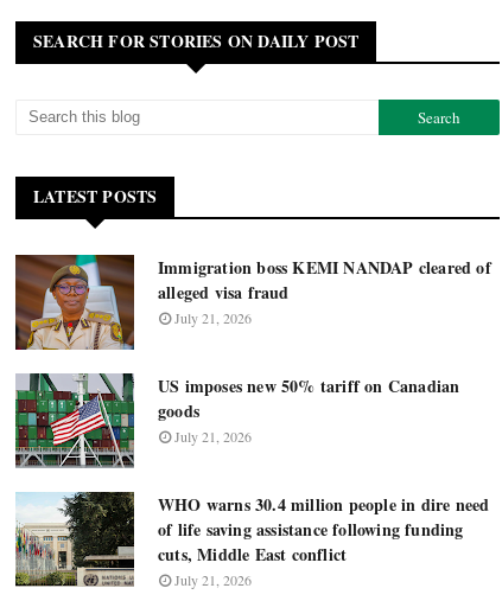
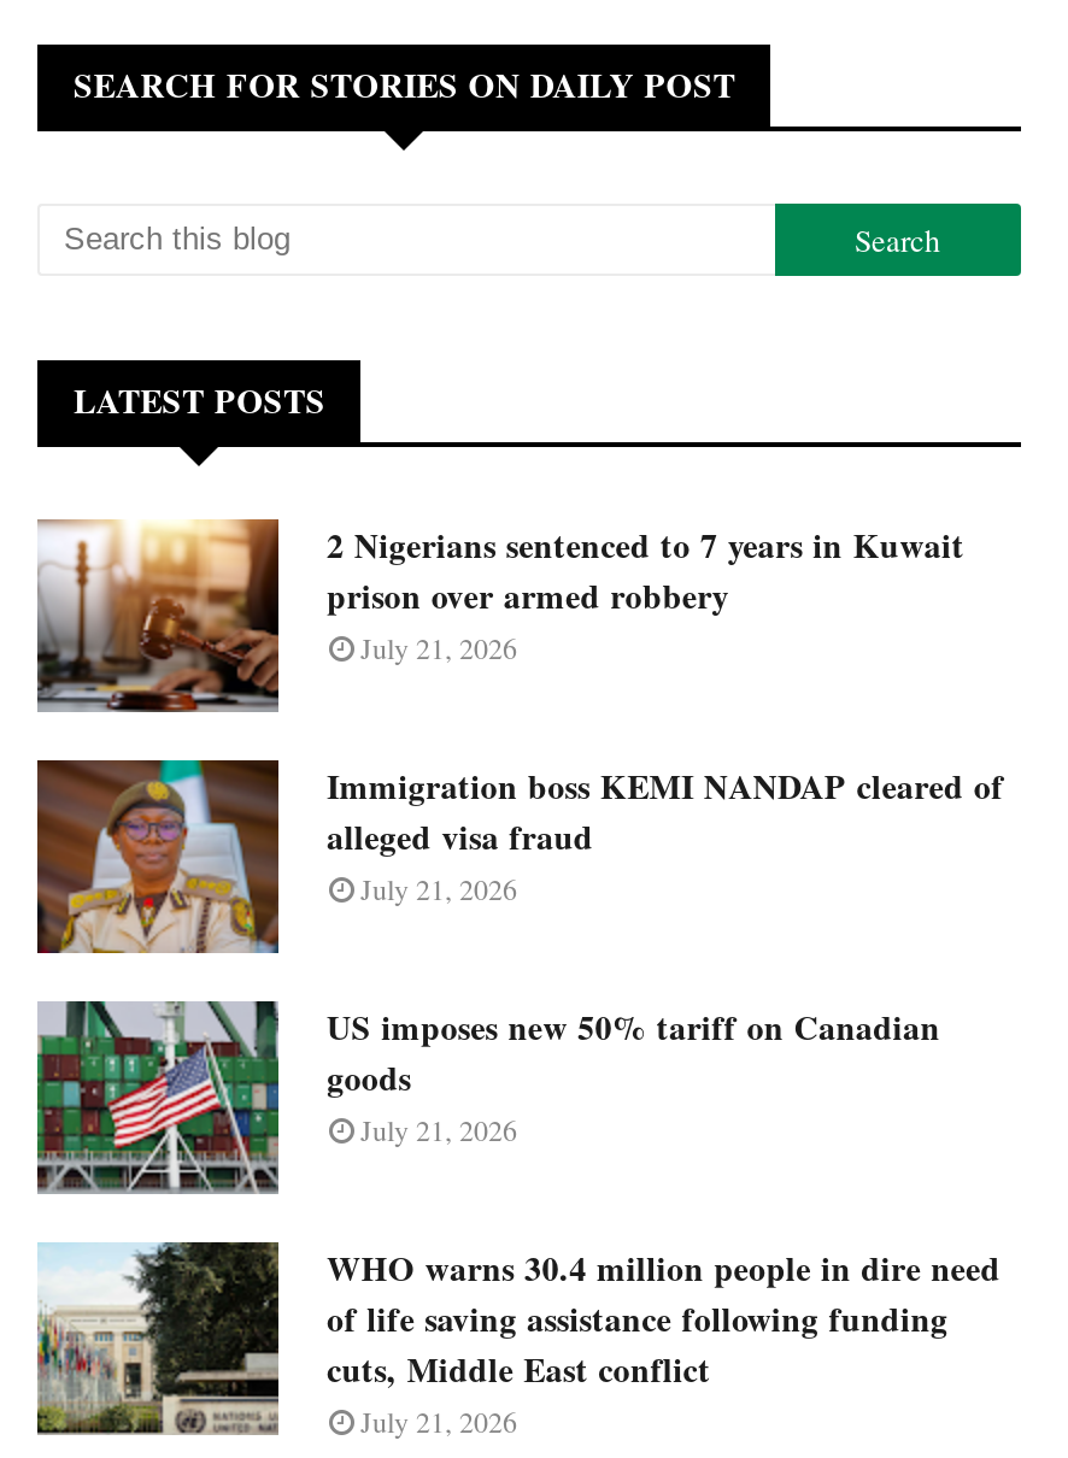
+ [image]
+ 2 Nigerians sentenced to 7 years in Kuwait
+ prison over armed robbery
+ July 21, 2026
